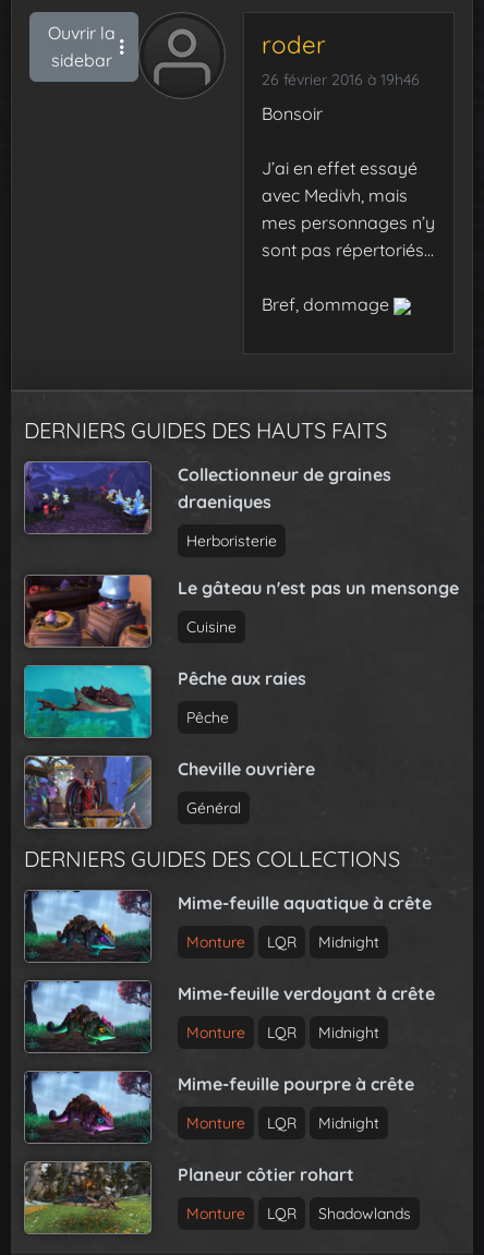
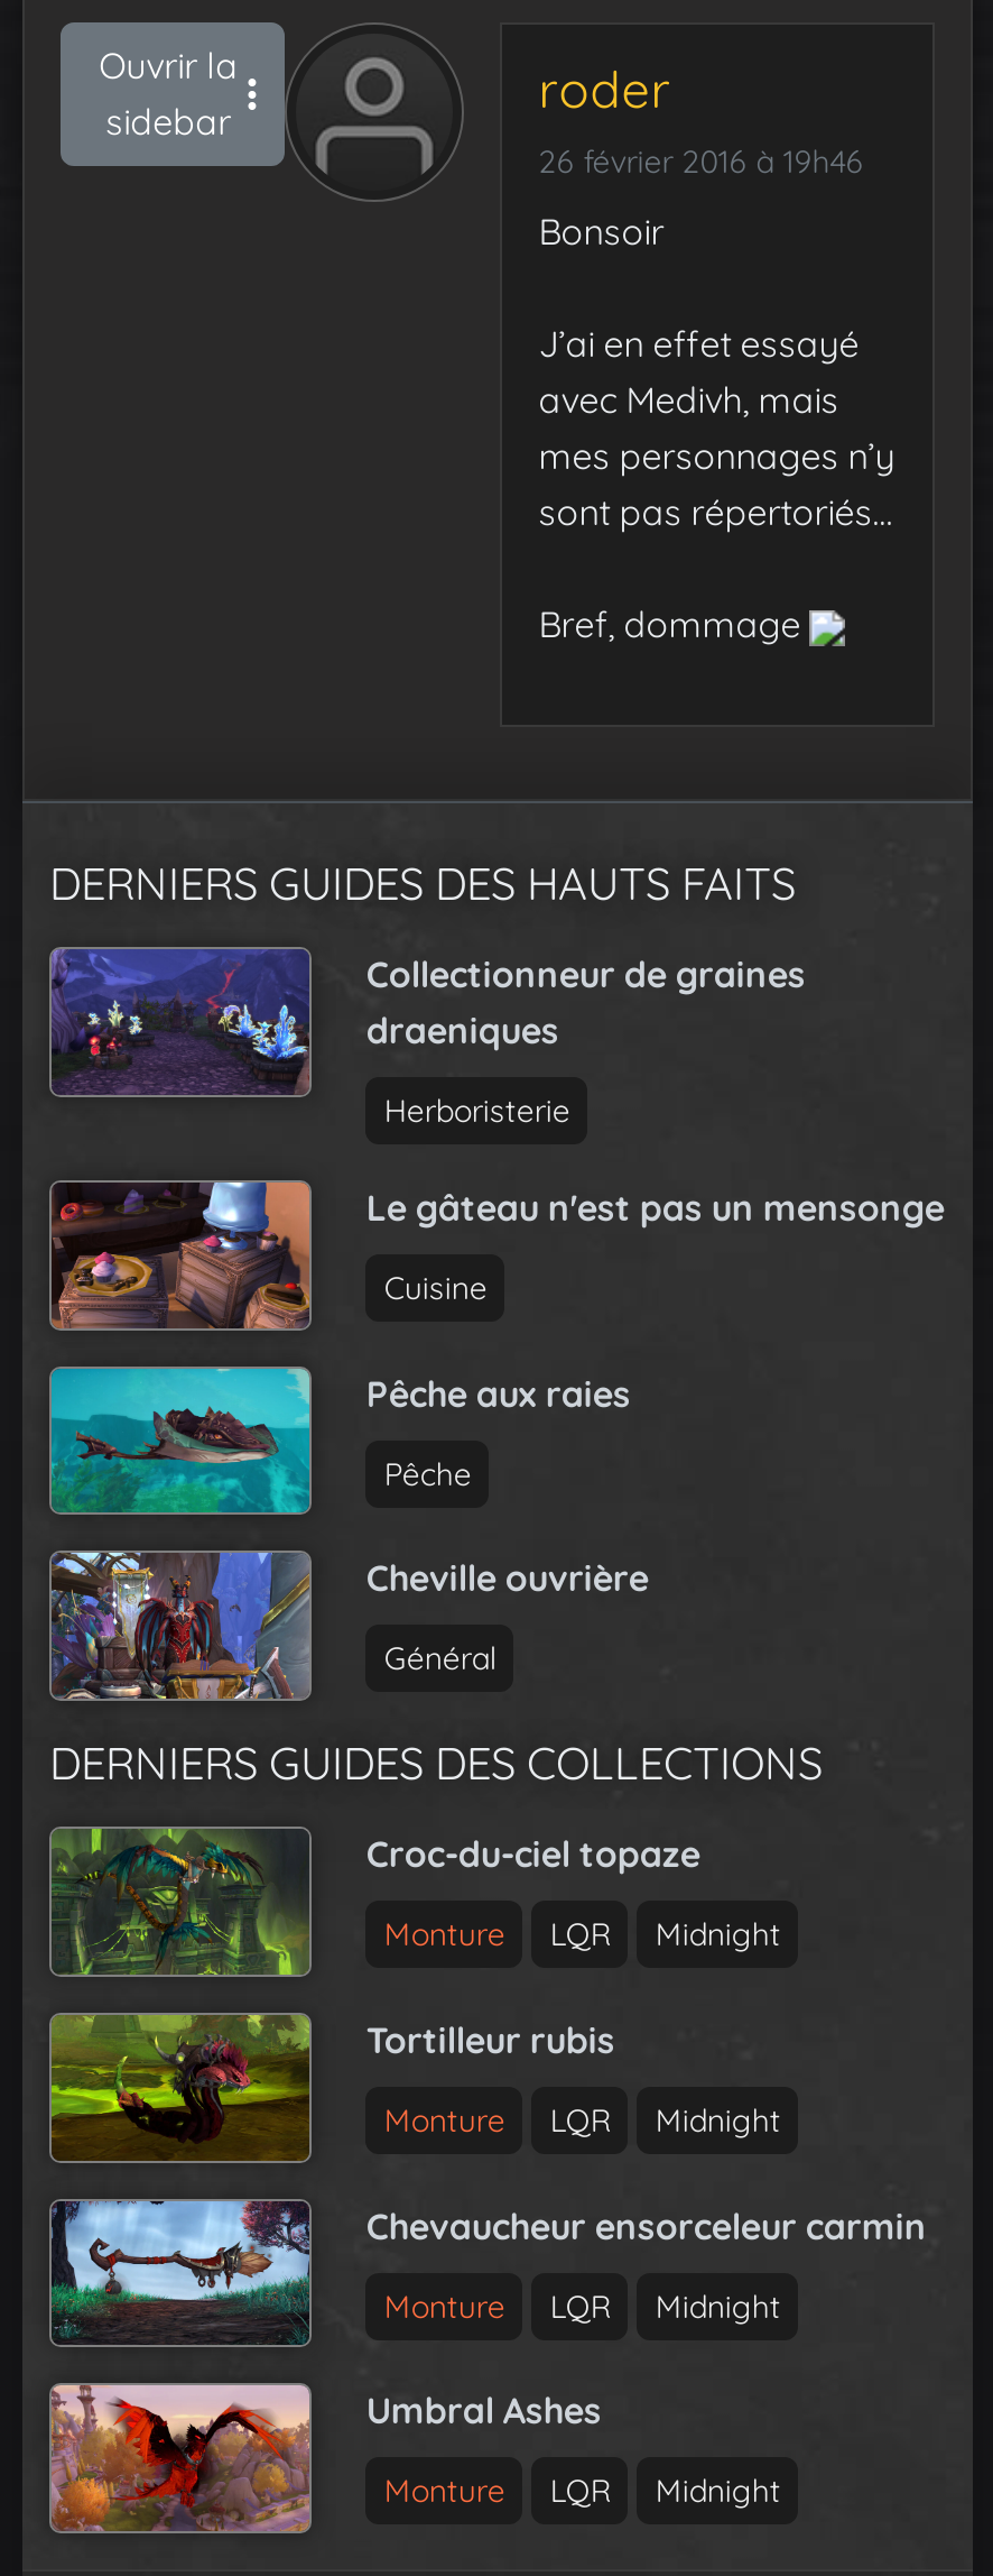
- [image]
- Mime-feuille aquatique à crête
+ [image]
+ Croc-du-ciel topaze

- [image]
- Mime-feuille verdoyant à crête
+ [image]
+ Tortilleur rubis

- Mime-feuille pourpre à crête
+ Chevaucheur ensorceleur carmin

- [image]
+ [image]

- [image]
- Planeur côtier rohart
+ [image]
+ Umbral Ashes

- Shadowlands
+ Midnight
